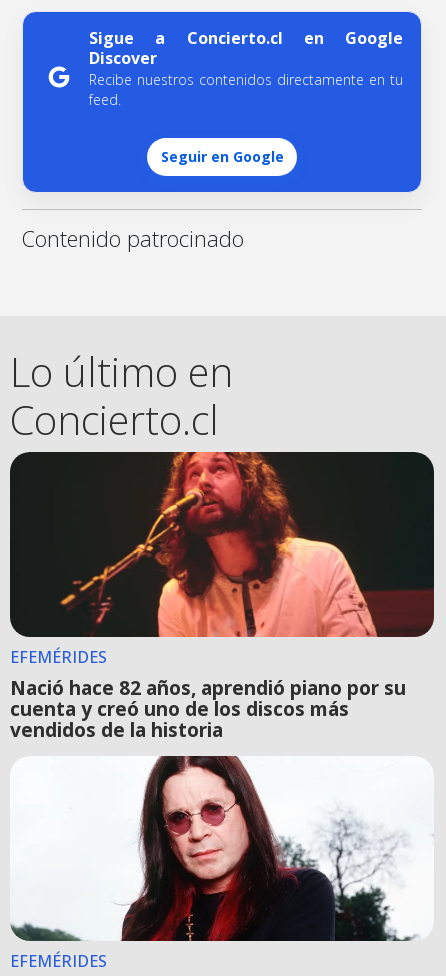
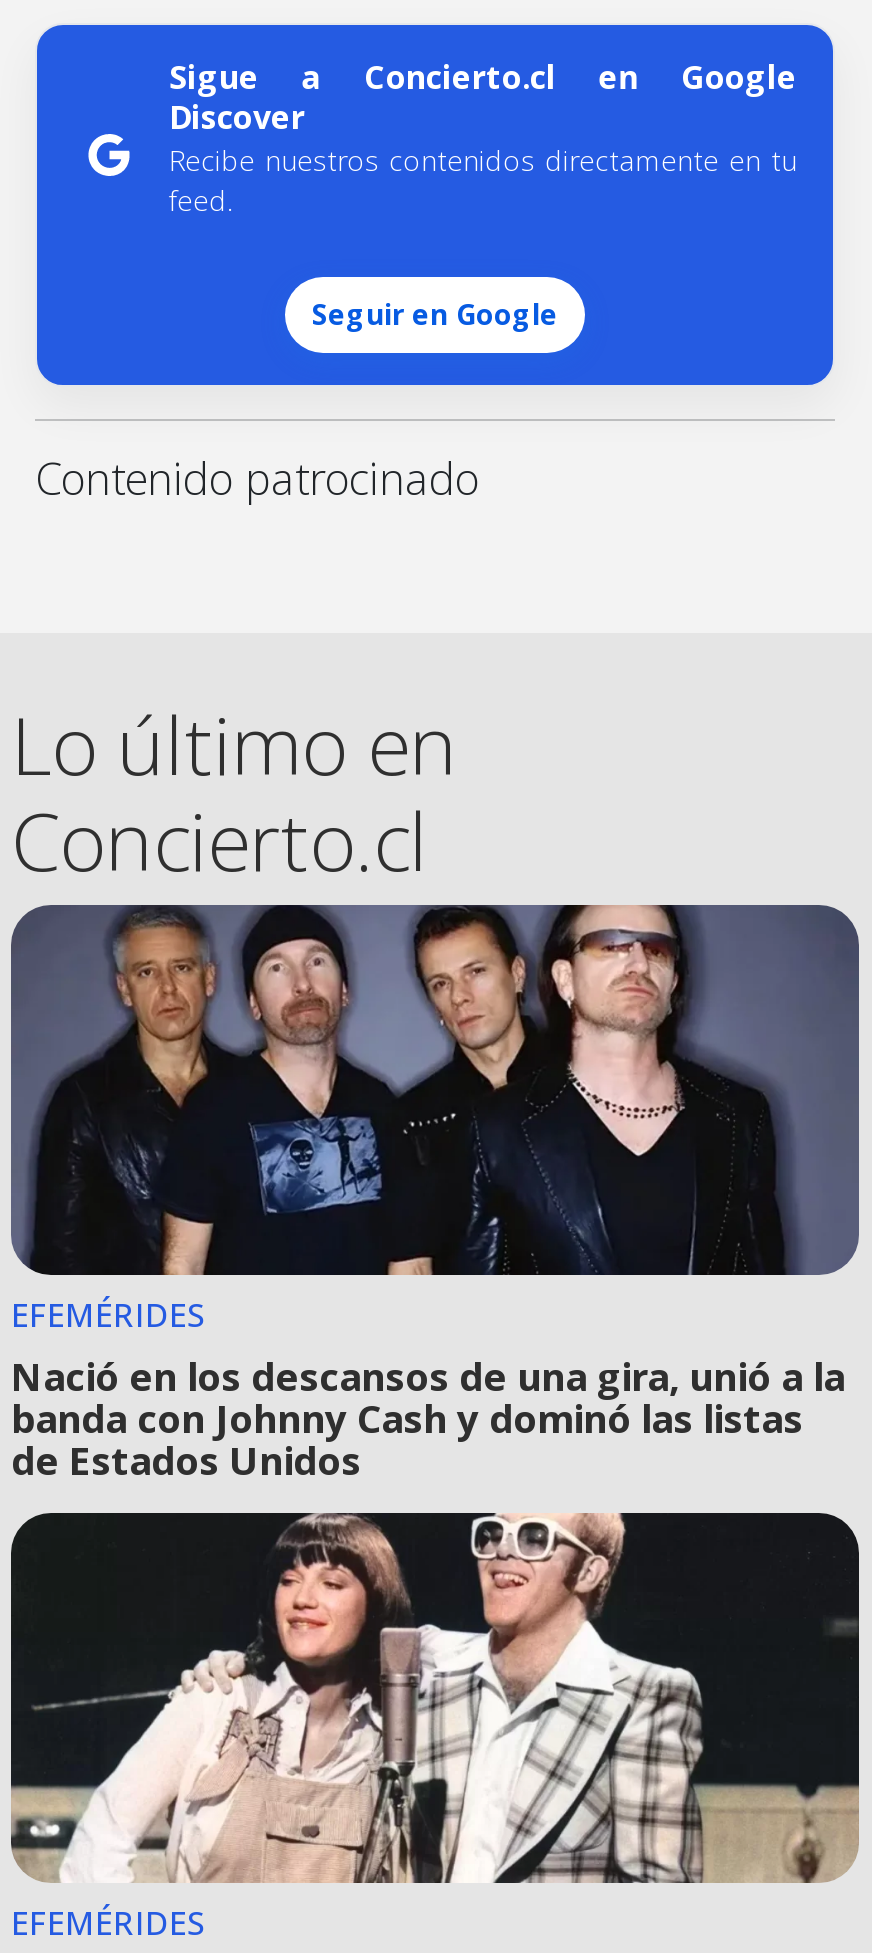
- [image]
- Nació hace 82 años, aprendió piano por su
- cuenta y creó uno de los discos más
- vendidos de la historia
+ [image]
+ Nació en los descansos de una gira, unió a la
+ banda con Johnny Cash y dominó las listas
+ de Estados Unidos

- [image]
+ [image]
